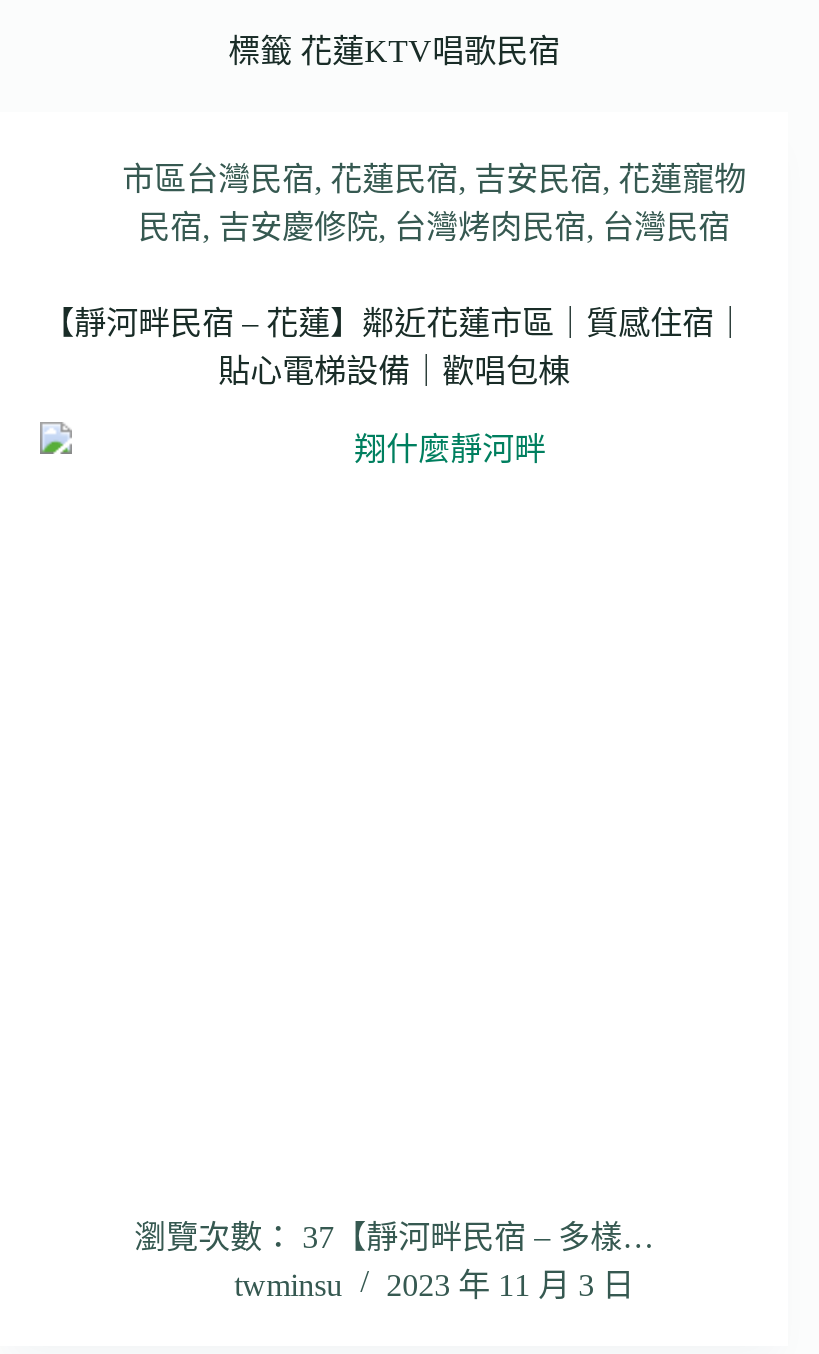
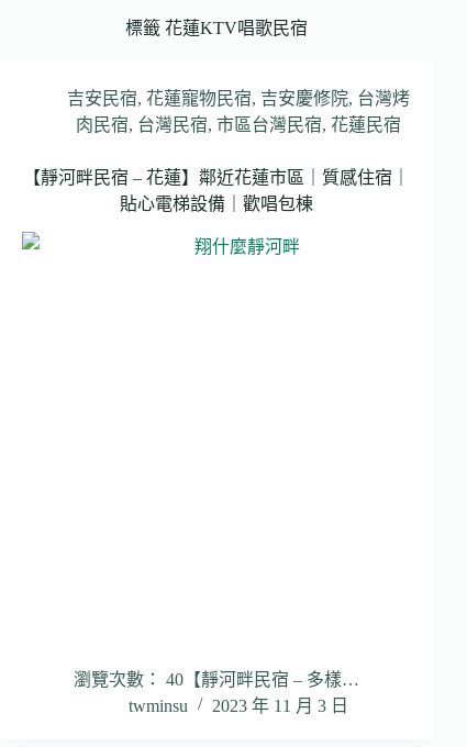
- 市區台灣民宿,花蓮民宿,吉安民宿,花蓮寵物
+ 吉安民宿,花蓮寵物民宿,吉安慶修院,台灣烤

- 民宿,吉安慶修院,台灣烤肉民宿,台灣民宿
+ 肉民宿,台灣民宿,市區台灣民宿,花蓮民宿

- 瀏覽次數： 37【靜河畔民宿 – 多樣…
+ 瀏覽次數： 40【靜河畔民宿 – 多樣…
